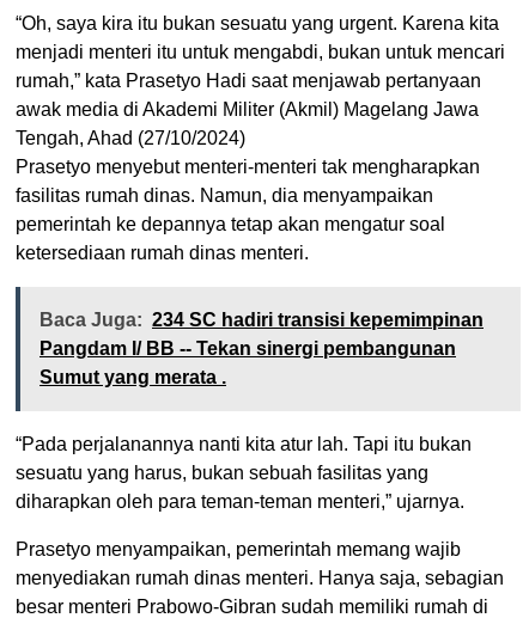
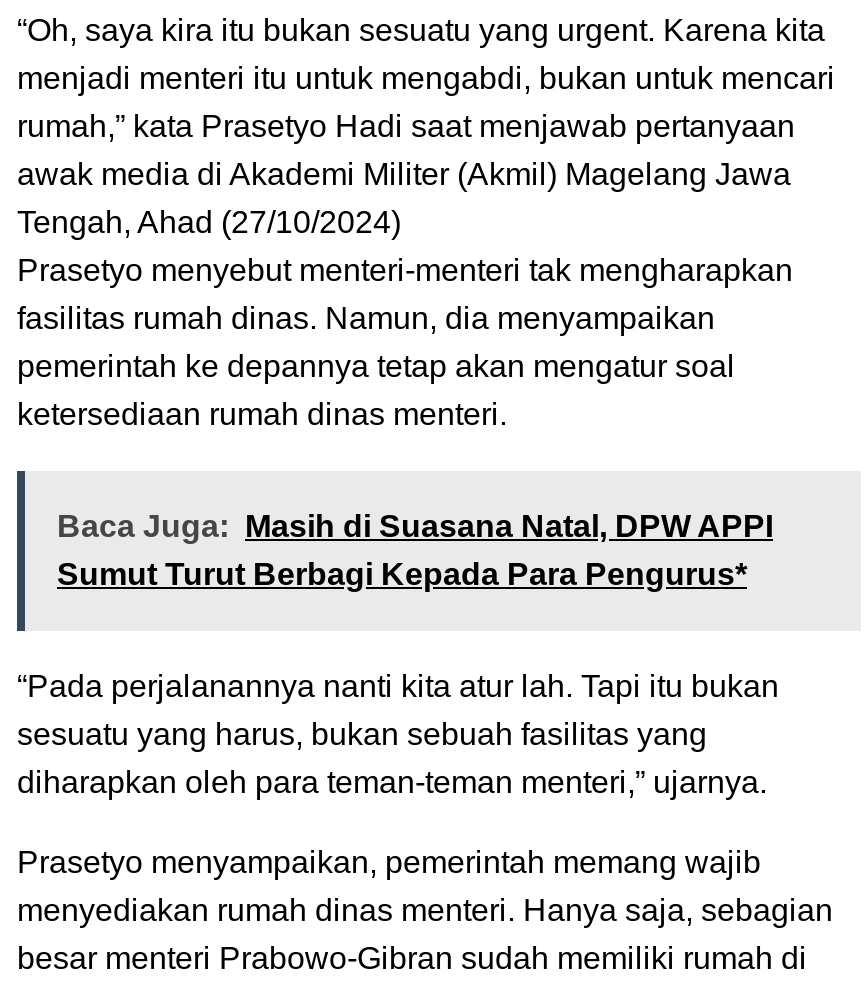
- Baca Juga: 234 SC hadiri transisi kepemimpinan
- Pangdam I/ BB -- Tekan sinergi pembangunan
- Sumut yang merata .
+ Baca Juga: Masih di Suasana Natal, DPW APPI
+ Sumut Turut Berbagi Kepada Para Pengurus*
